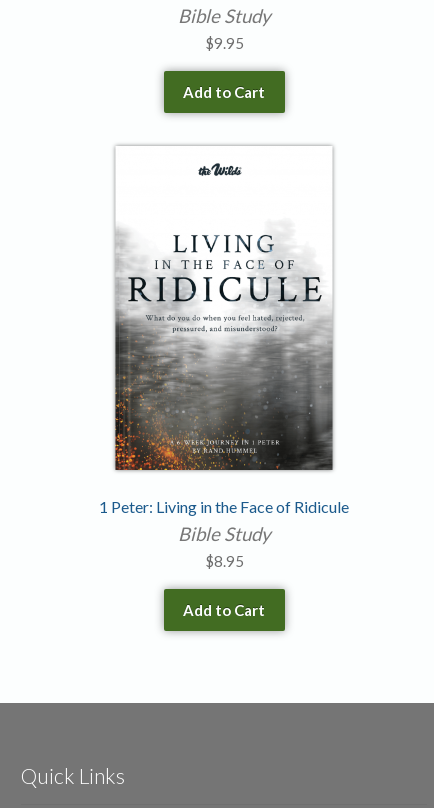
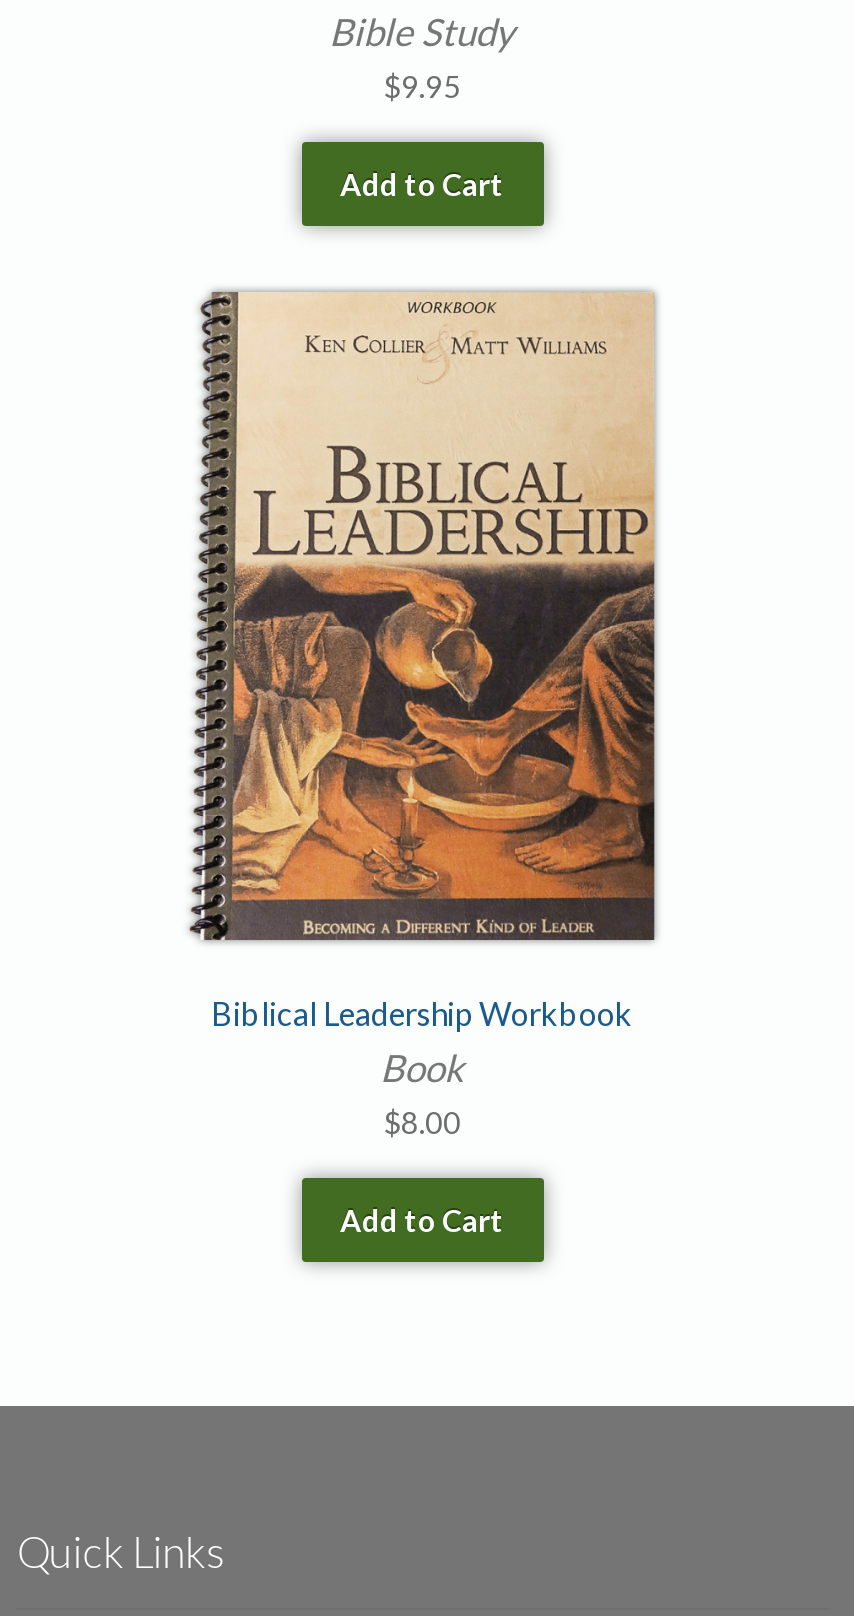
- [image]
- 1 Peter: Living in the Face of Ridicule
- Bible Study
- $8.95
+ [image]
+ Biblical Leadership Workbook
+ Book
+ $8.00
